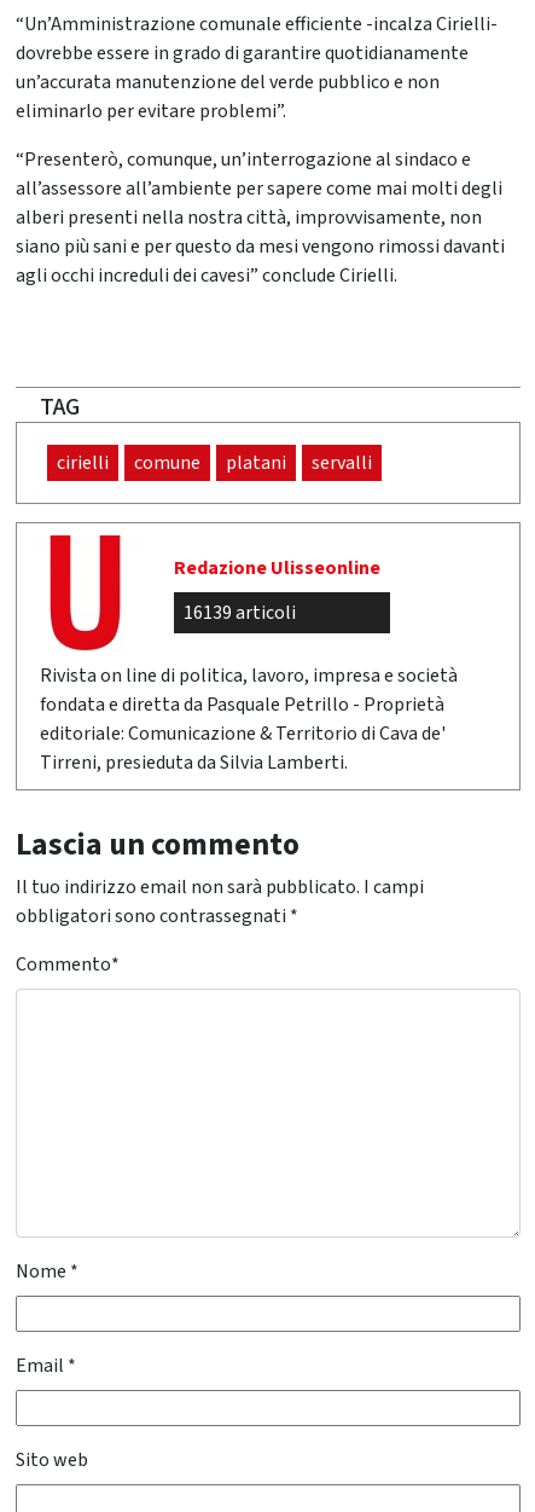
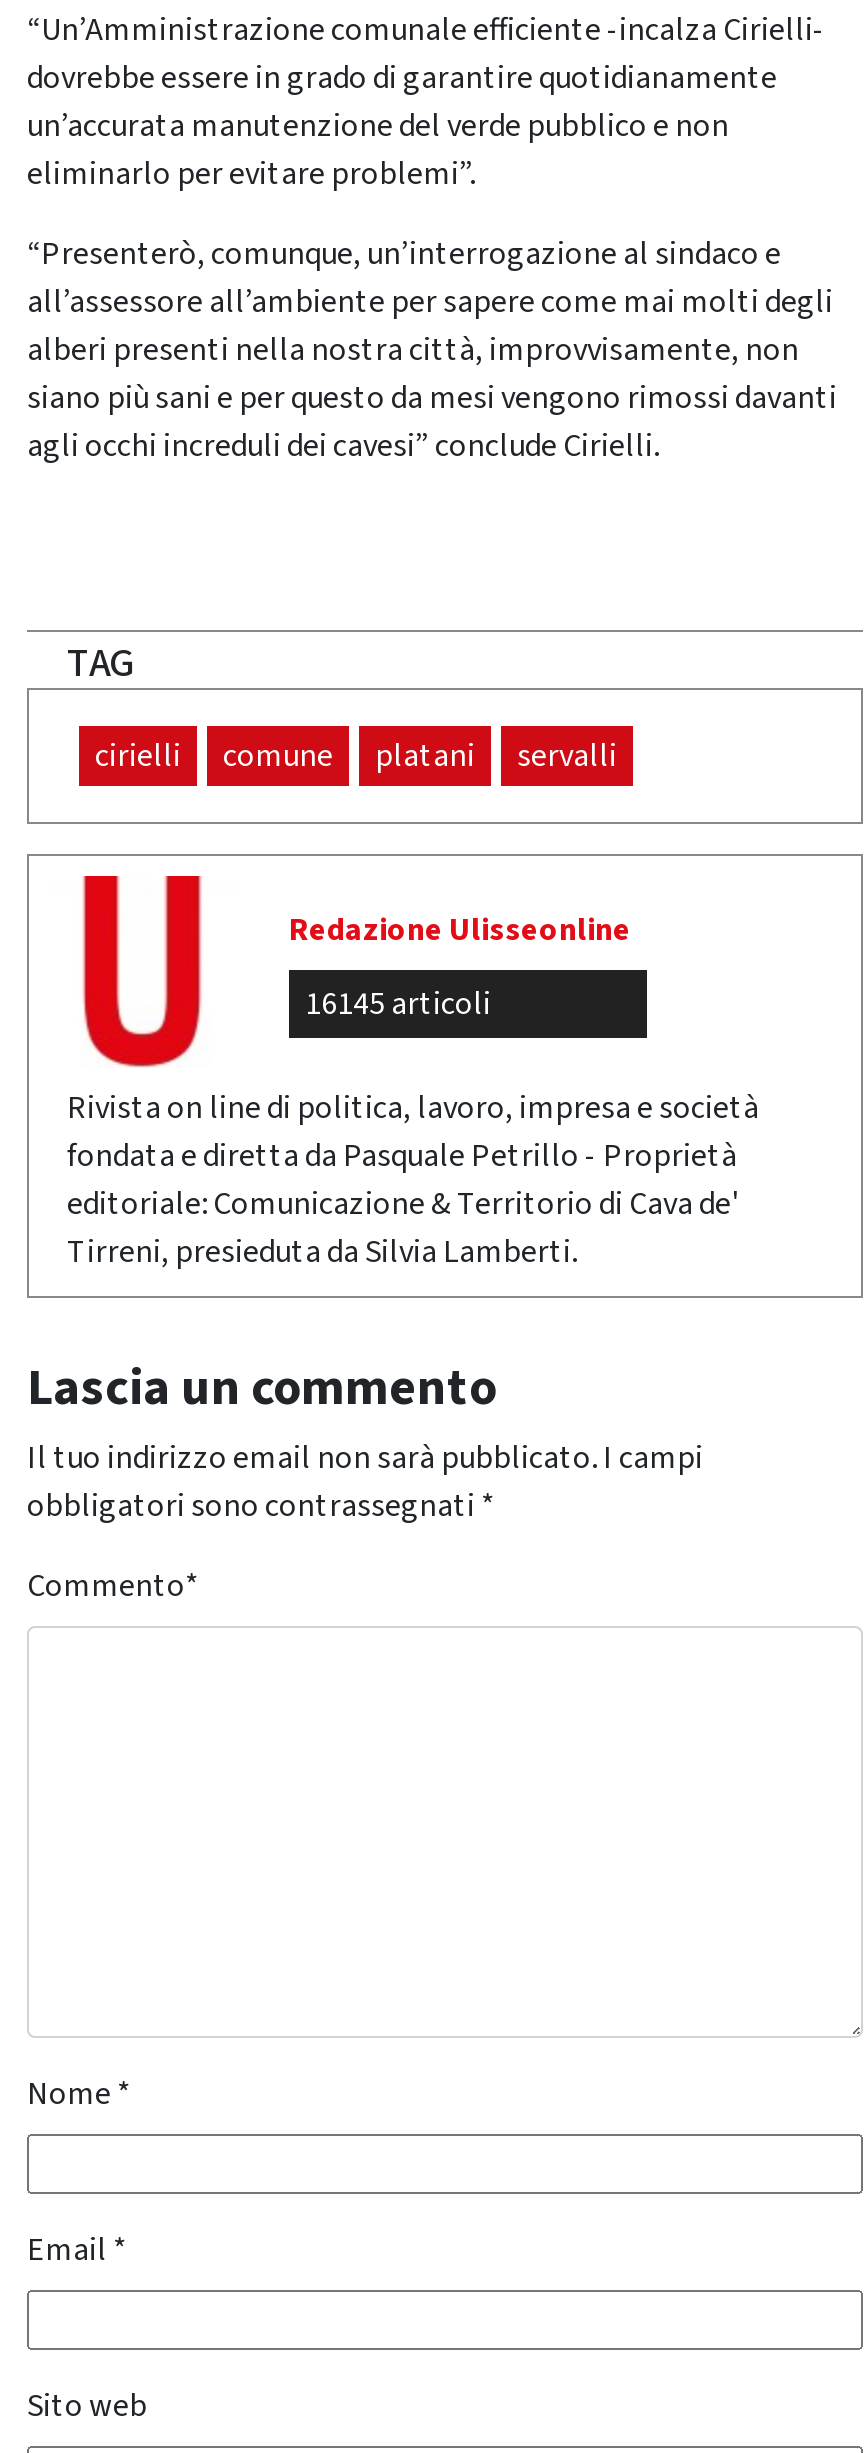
- 16139 articoli
+ 16145 articoli
